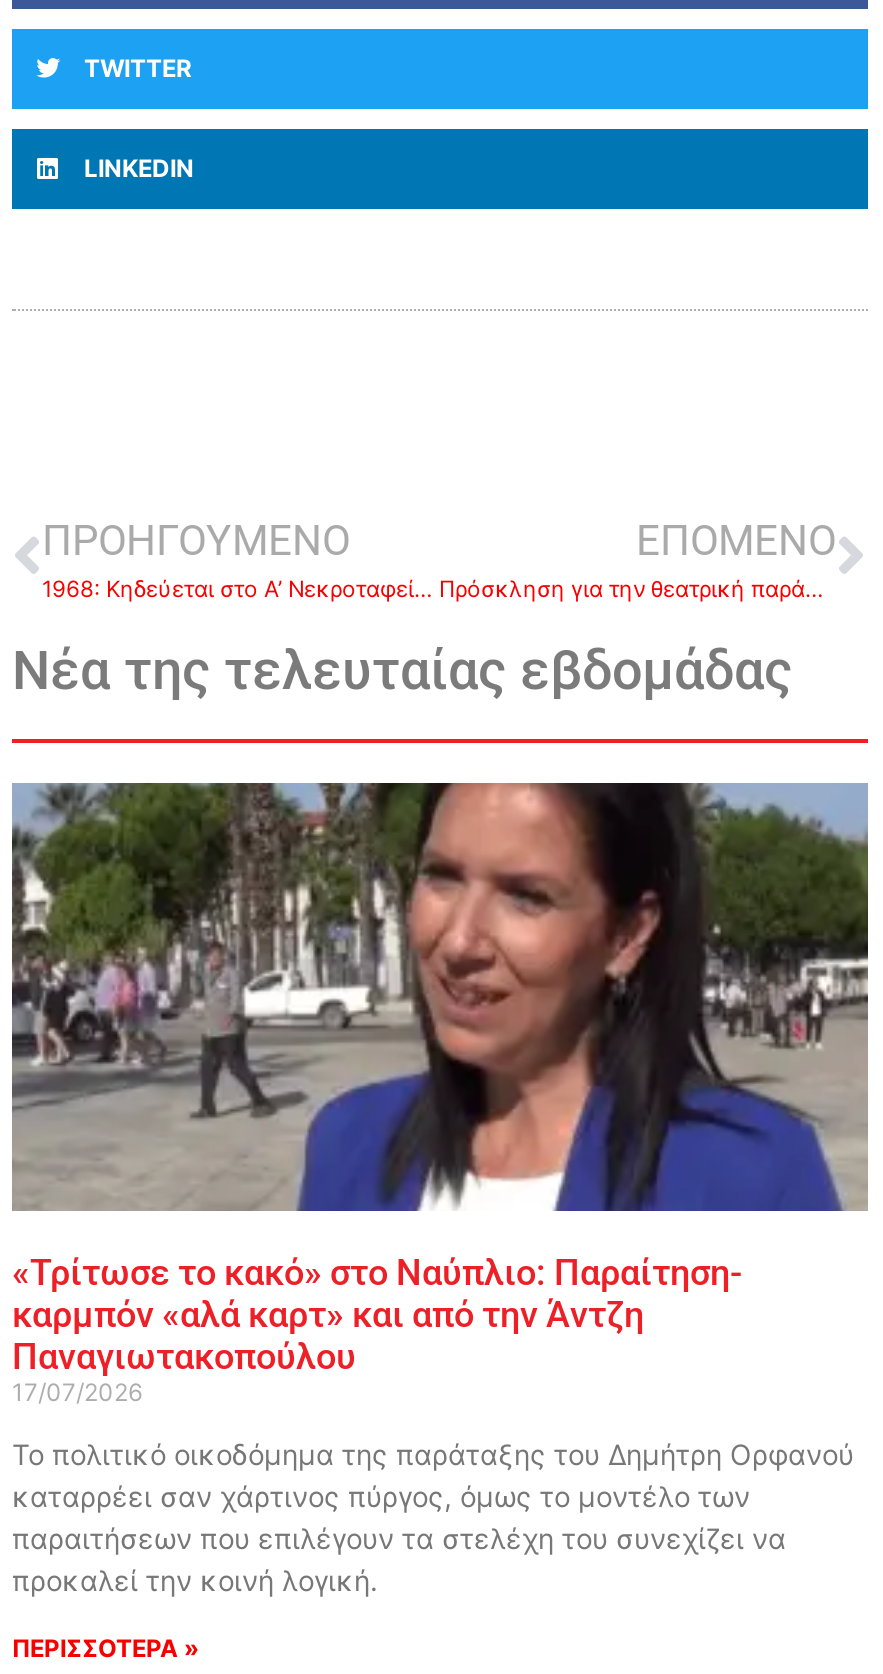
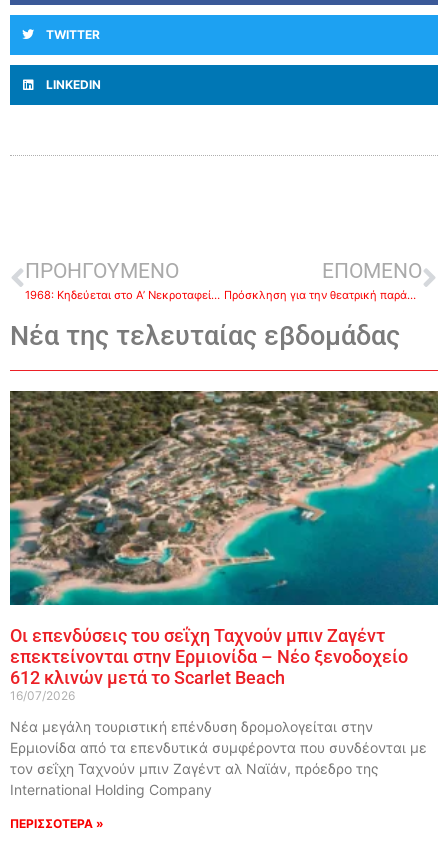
- [image]
- «Τρίτωσε το κακό» στο Ναύπλιο: Παραίτηση-
- καρμπόν «αλά καρτ» και από την Άντζη
- Παναγιωτακοπούλου
- 17/07/2026
+ [image]
+ Οι επενδύσεις του σεΐχη Ταχνούν μπιν Ζαγέντ
+ επεκτείνονται στην Ερμιονίδα – Νέο ξενοδοχείο
+ 612 κλινών μετά το Scarlet Beach
+ 16/07/2026

- Το πολιτικό οικοδόμημα της παράταξης του Δημήτρη Ορφανού
- καταρρέει σαν χάρτινος πύργος, όμως το μοντέλο των
- παραιτήσεων που επιλέγουν τα στελέχη του συνεχίζει να
- προκαλεί την κοινή λογική.
+ Νέα μεγάλη τουριστική επένδυση δρομολογείται στην
+ Ερμιονίδα από τα επενδυτικά συμφέροντα που συνδέονται με
+ τον σεΐχη Ταχνούν μπιν Ζαγέντ αλ Ναϊάν, πρόεδρο της
+ International Holding Company
